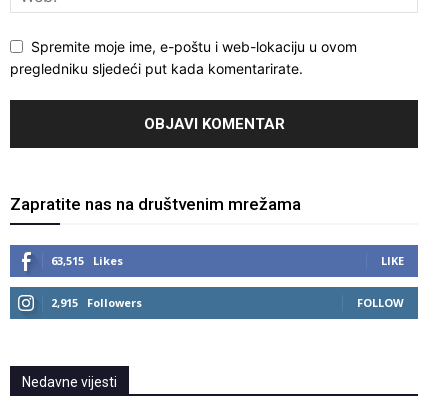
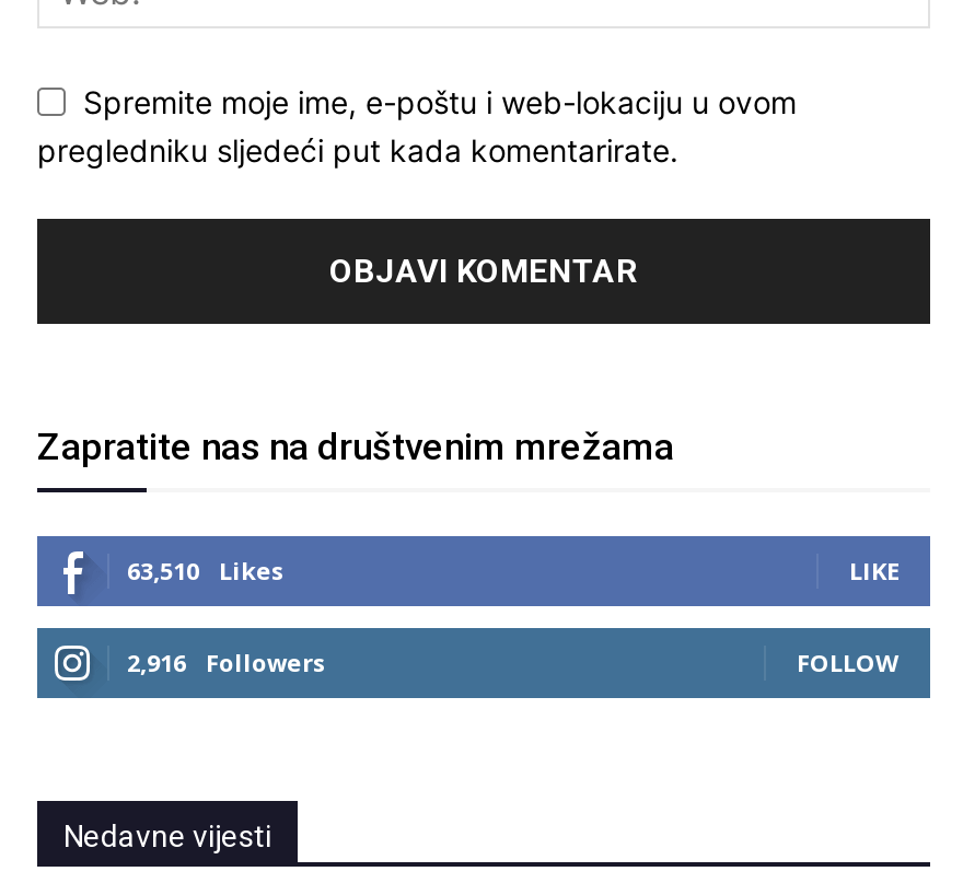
- 63,515 Likes
+ 63,510 Likes

- 2,915 Followers
+ 2,916 Followers
